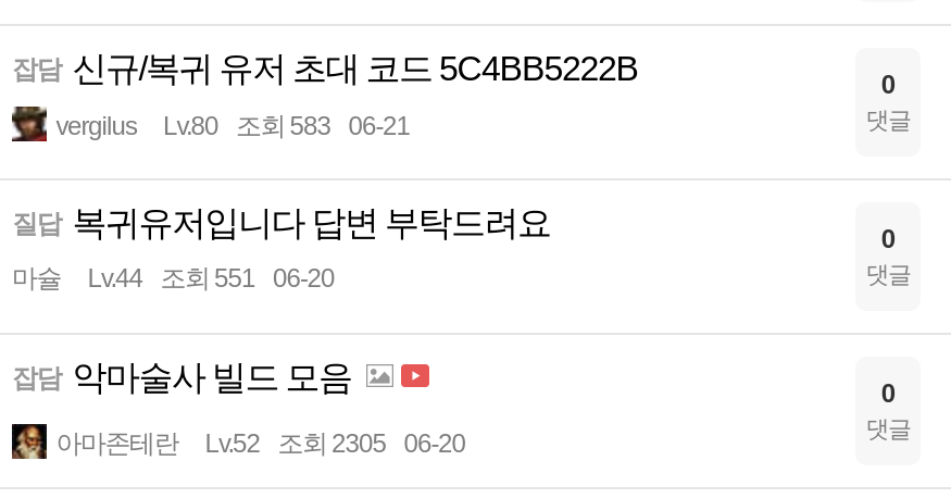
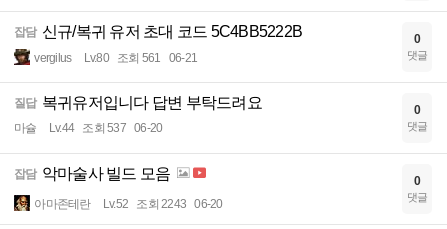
- vergilus Lv.80 조회 583 06-21
+ vergilus Lv.80 조회 561 06-21

- Lv.44 조회 551 06-20
+ Lv.44 조회 537 06-20

- 아마존테란 Lv.52 조회 2305 06-20
+ 아마존테란 Lv.52 조회 2243 06-20
